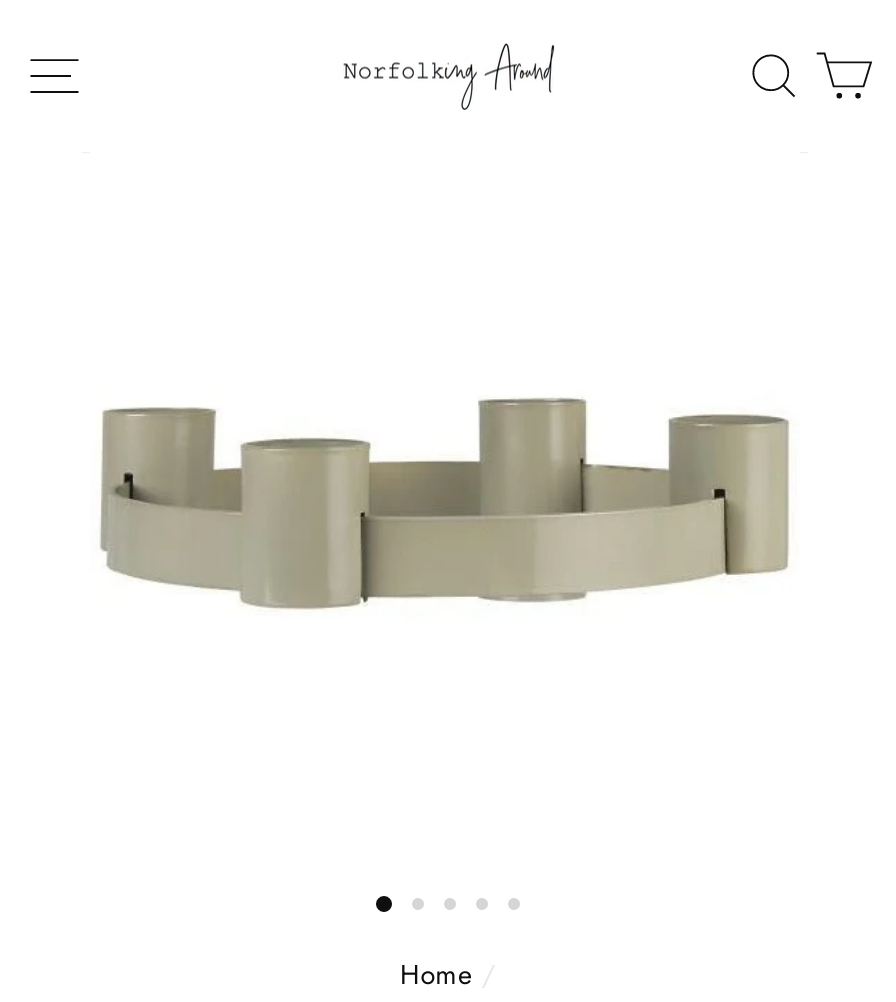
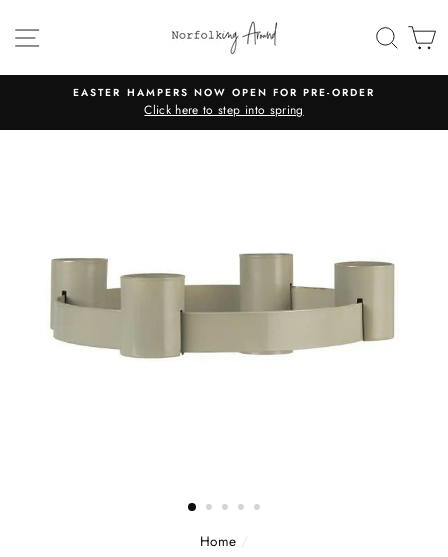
+ EASTER HAMPERS NOW OPEN FOR PRE-ORDER
+ Click here to step into spring
